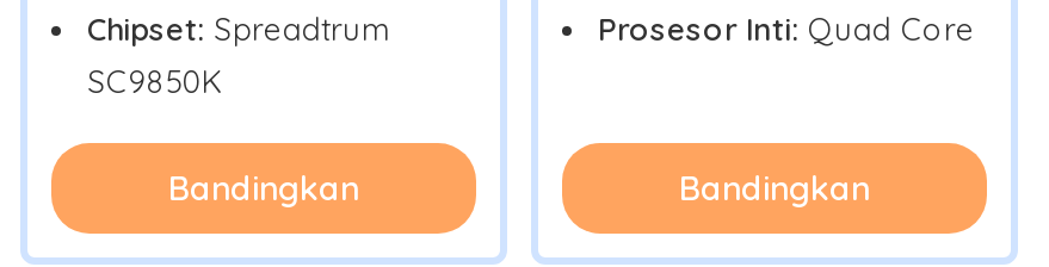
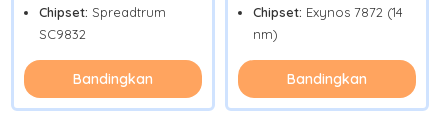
- Prosesor Inti: Quad Core
+ Chipset: Exynos 7872 (14
+ nm)

- SC9850K
+ SC9832
